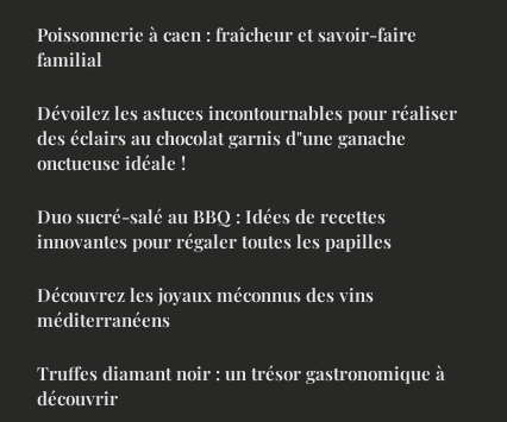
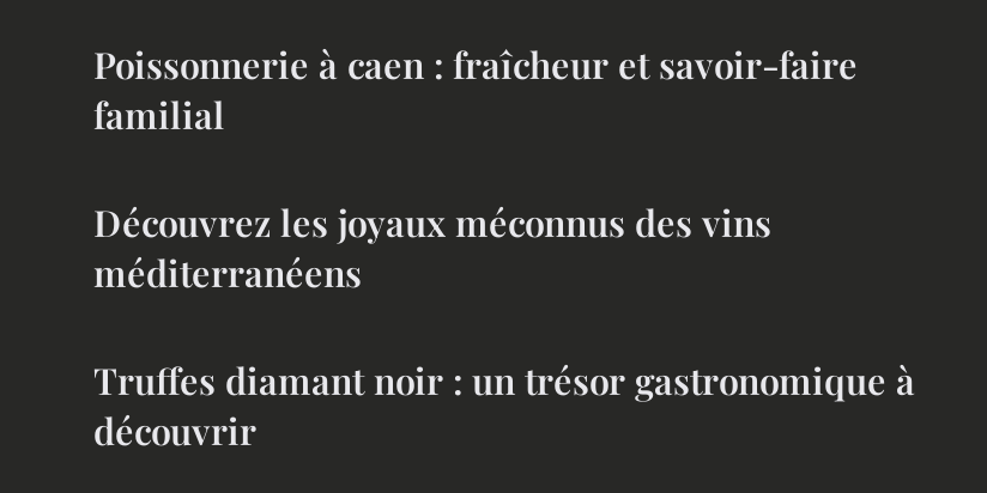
- Dévoilez les astuces incontournables pour réaliser
- des éclairs au chocolat garnis d"une ganache
- onctueuse idéale !
- Duo sucré-salé au BBQ : Idées de recettes
- innovantes pour régaler toutes les papilles
